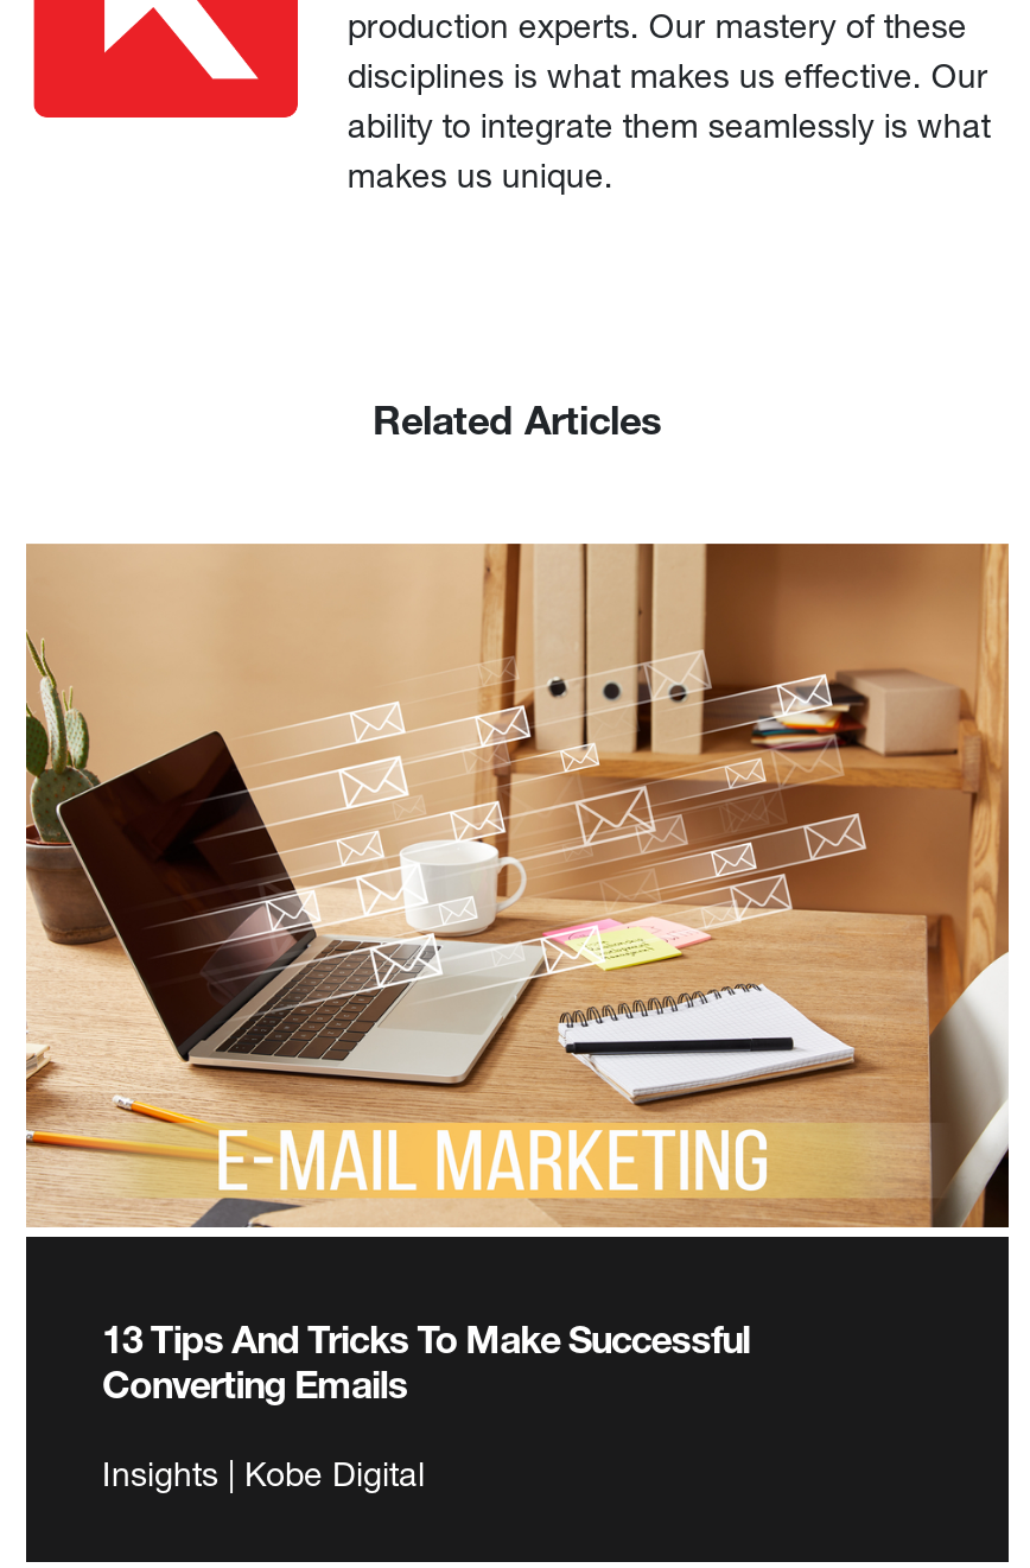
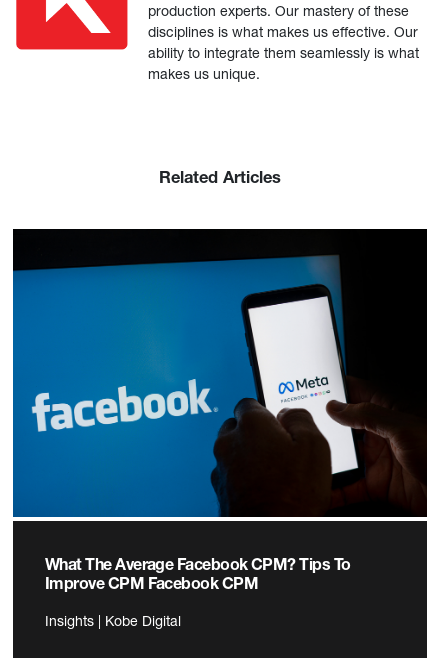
- [image]
- 13 Tips And Tricks To Make Successful
- Converting Emails
+ [image]
+ What The Average Facebook CPM? Tips To
+ Improve CPM Facebook CPM
